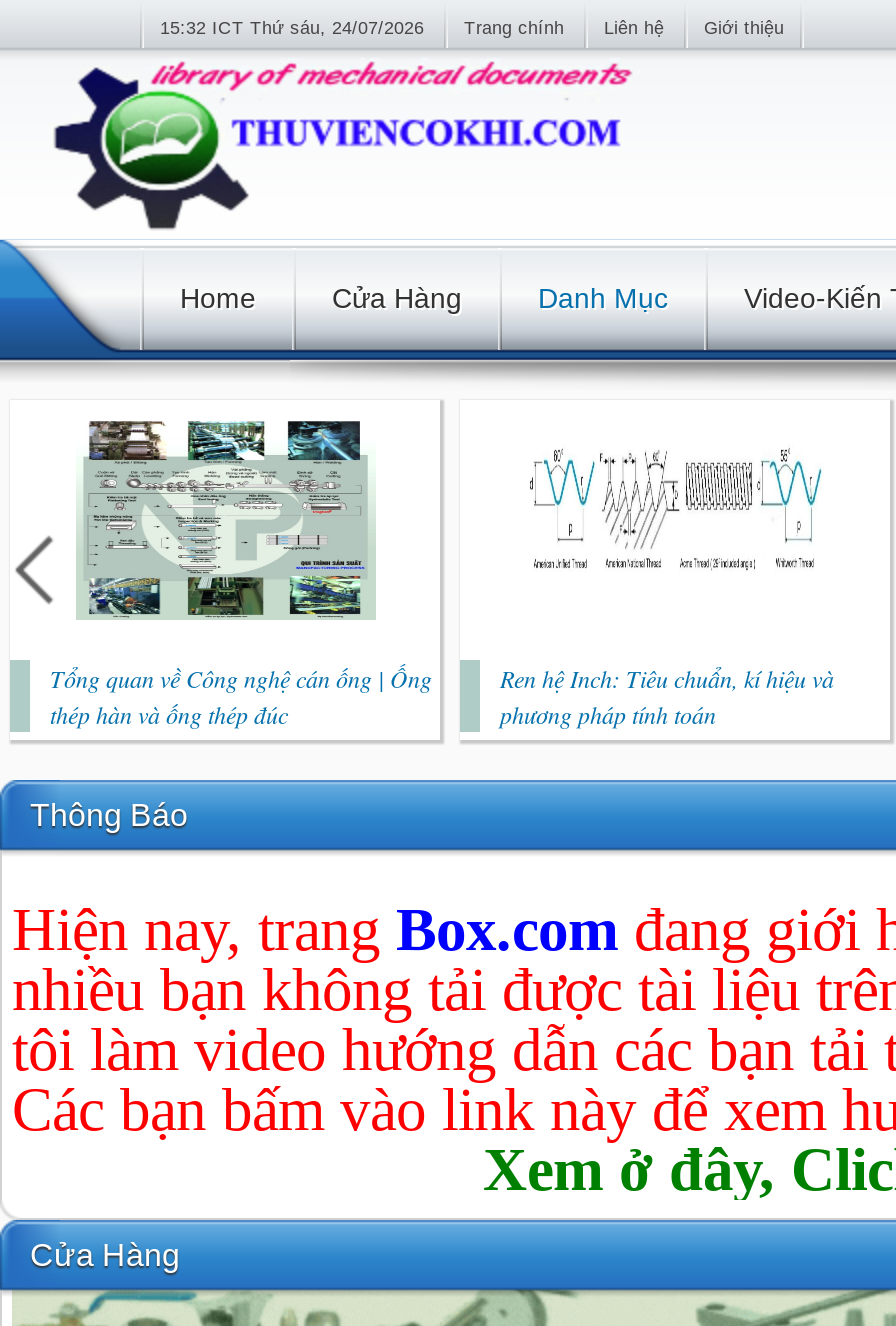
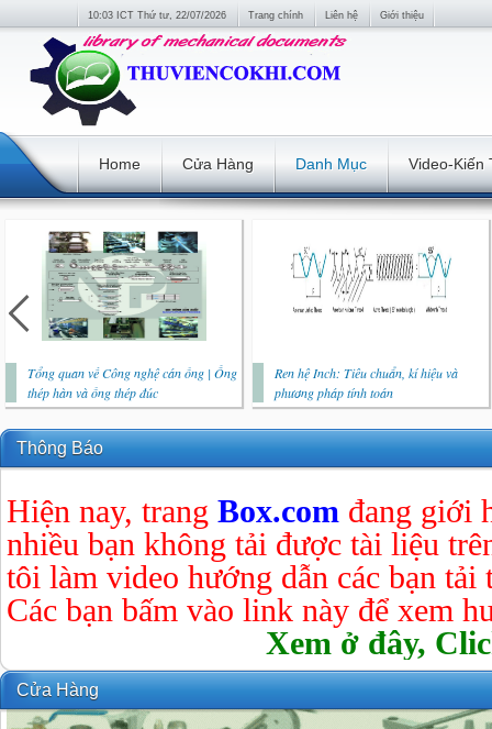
- 15:32 ICT Thứ sáu, 24/07/2026 Trang chính Liên hệ Giới thiệu
+ 10:03 ICT Thứ tư, 22/07/2026 Trang chính Liên hệ Giới thiệu
